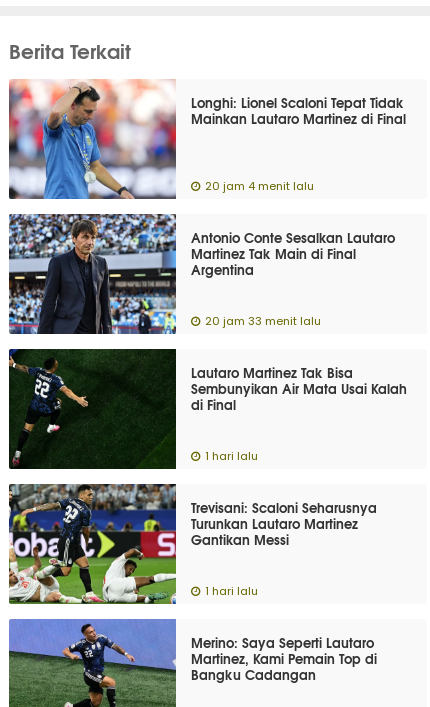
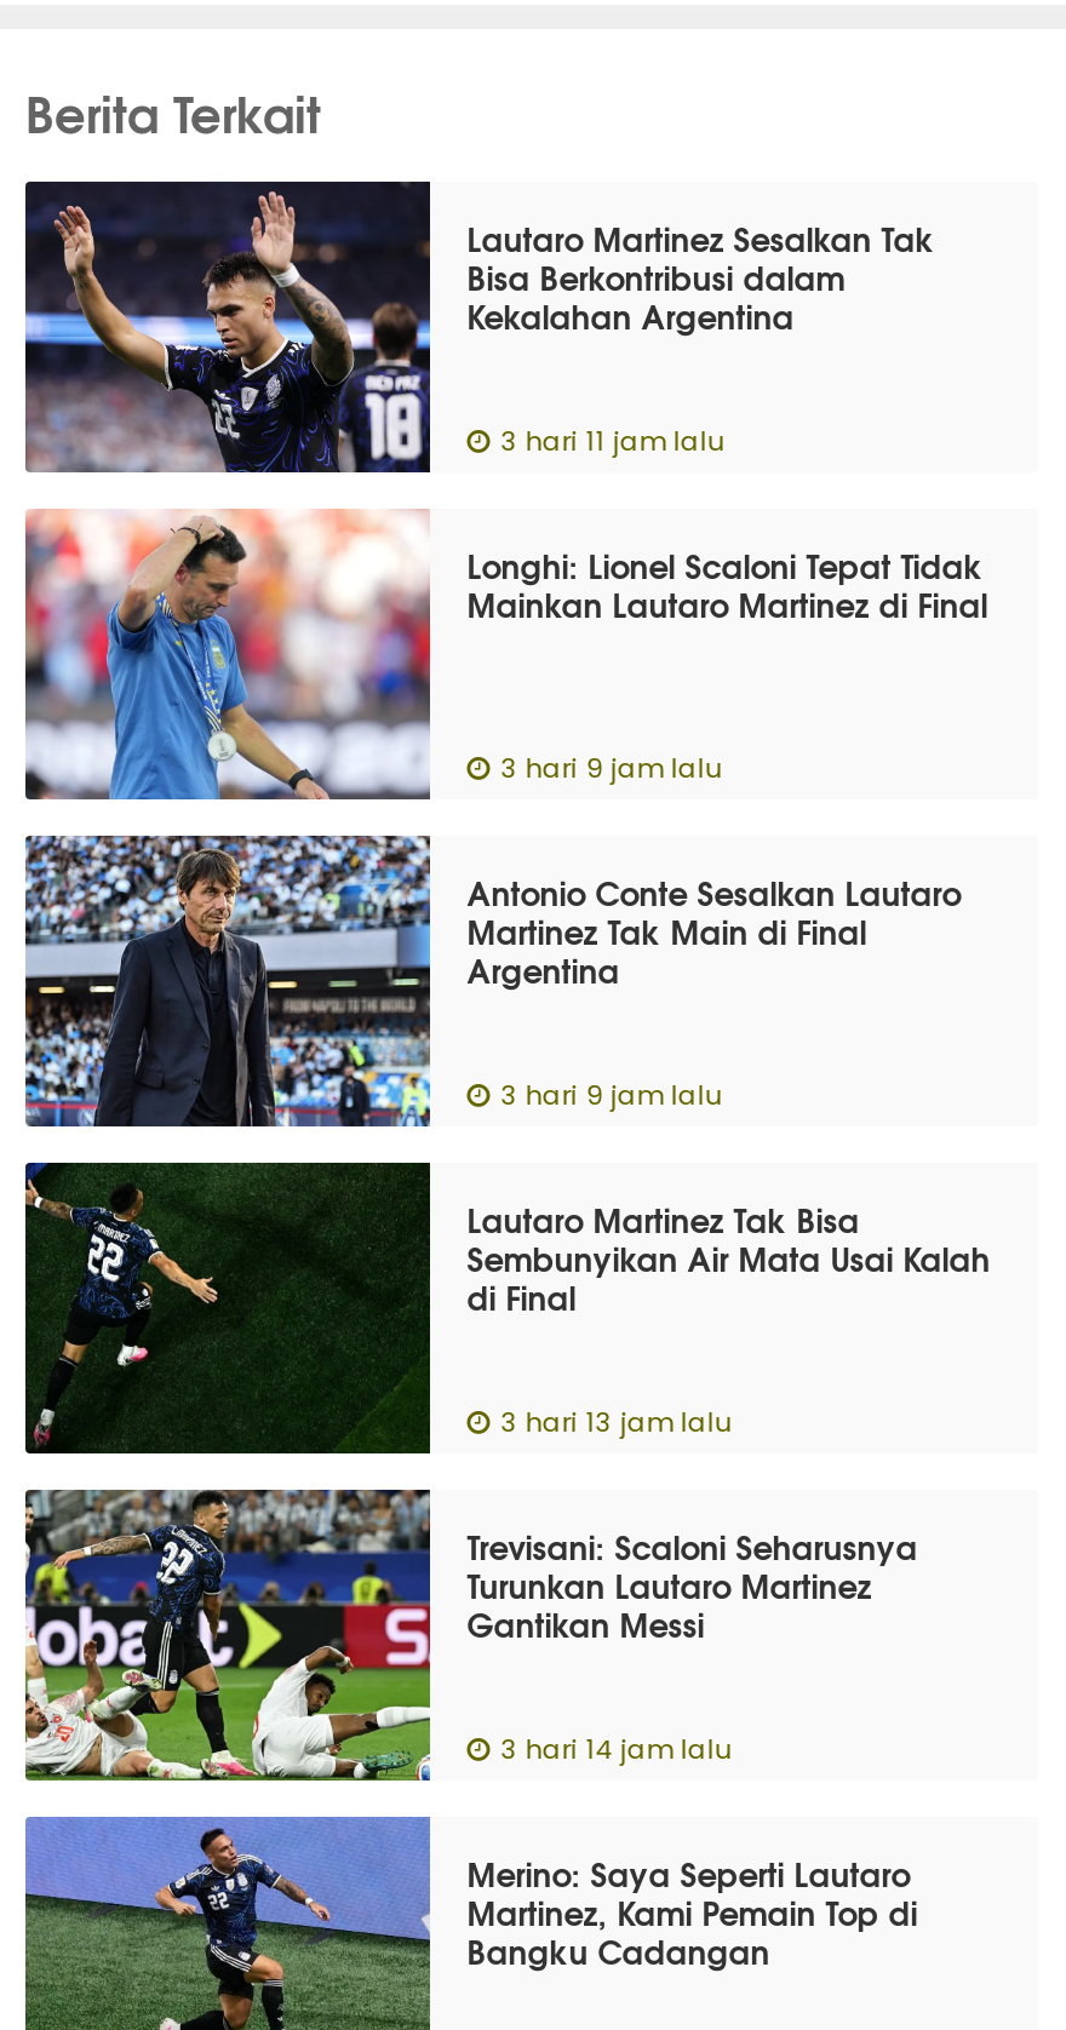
+ [image]
+ Lautaro Martinez Sesalkan Tak
+ Bisa Berkontribusi dalam
+ Kekalahan Argentina
+ 3 hari 11 jam lalu

- 20 jam 4 menit lalu
+ 3 hari 9 jam lalu

- 20 jam 33 menit lalu
+ 3 hari 9 jam lalu

- 1 hari lalu
+ 3 hari 13 jam lalu

- 1 hari lalu
+ 3 hari 14 jam lalu
